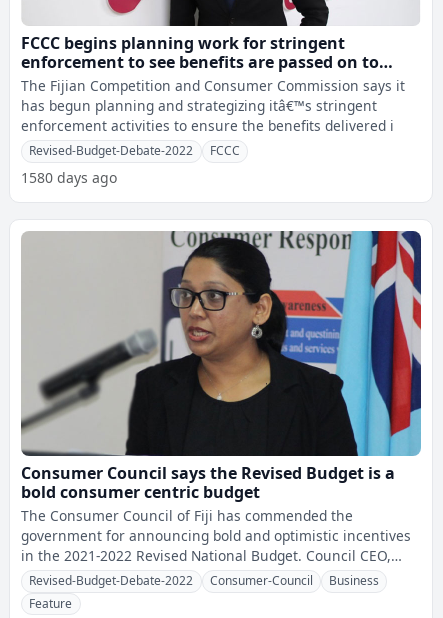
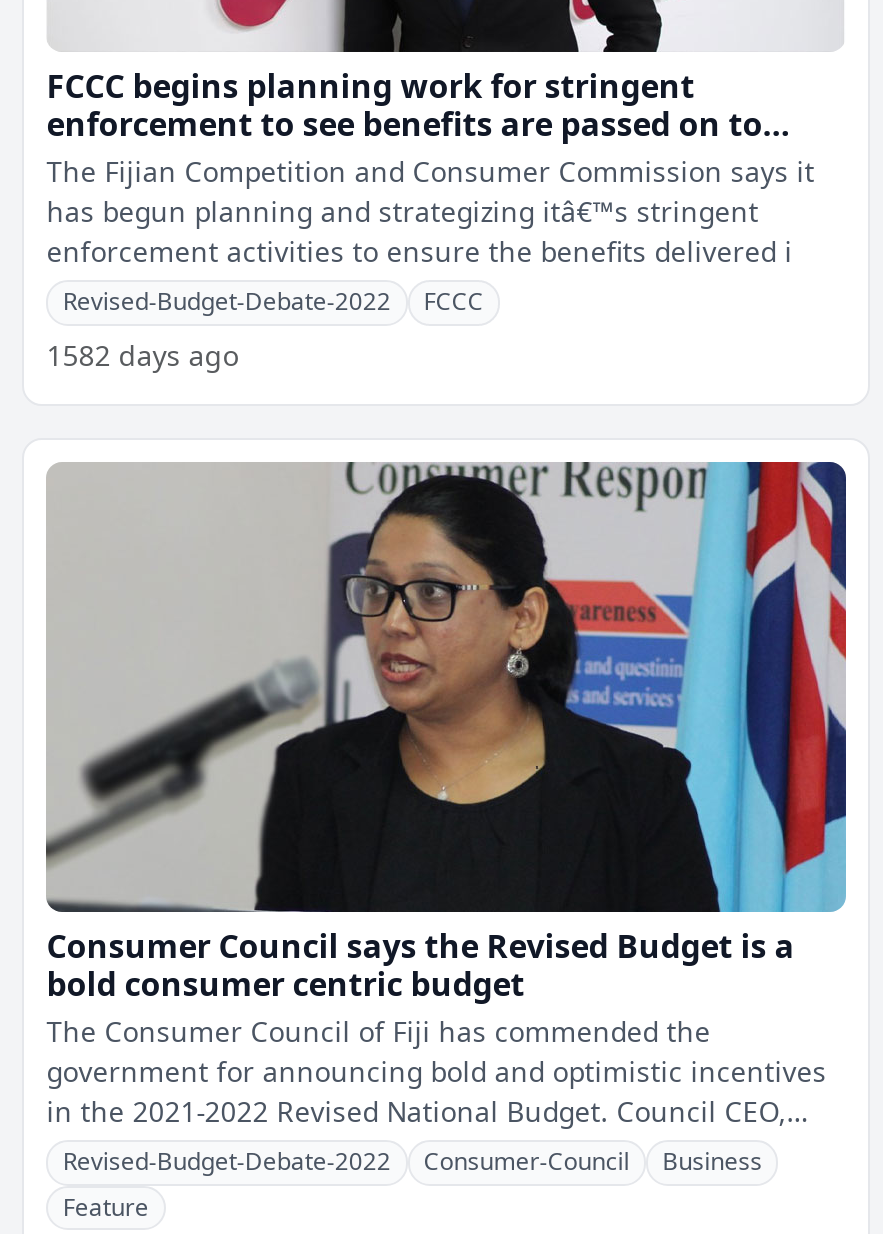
- 1580 days ago
+ 1582 days ago
